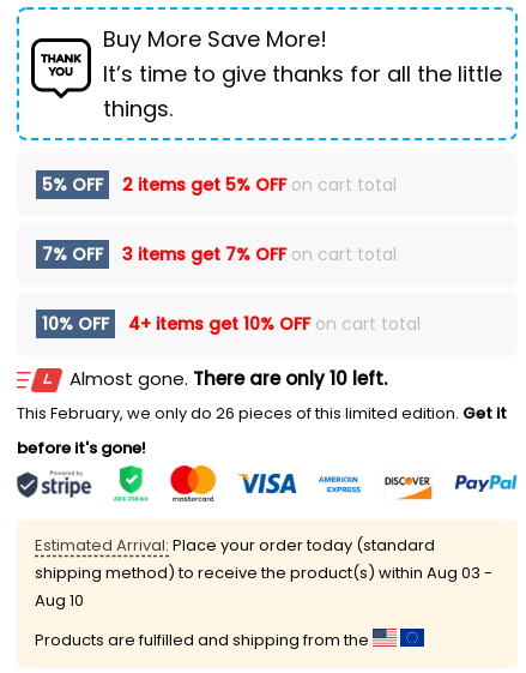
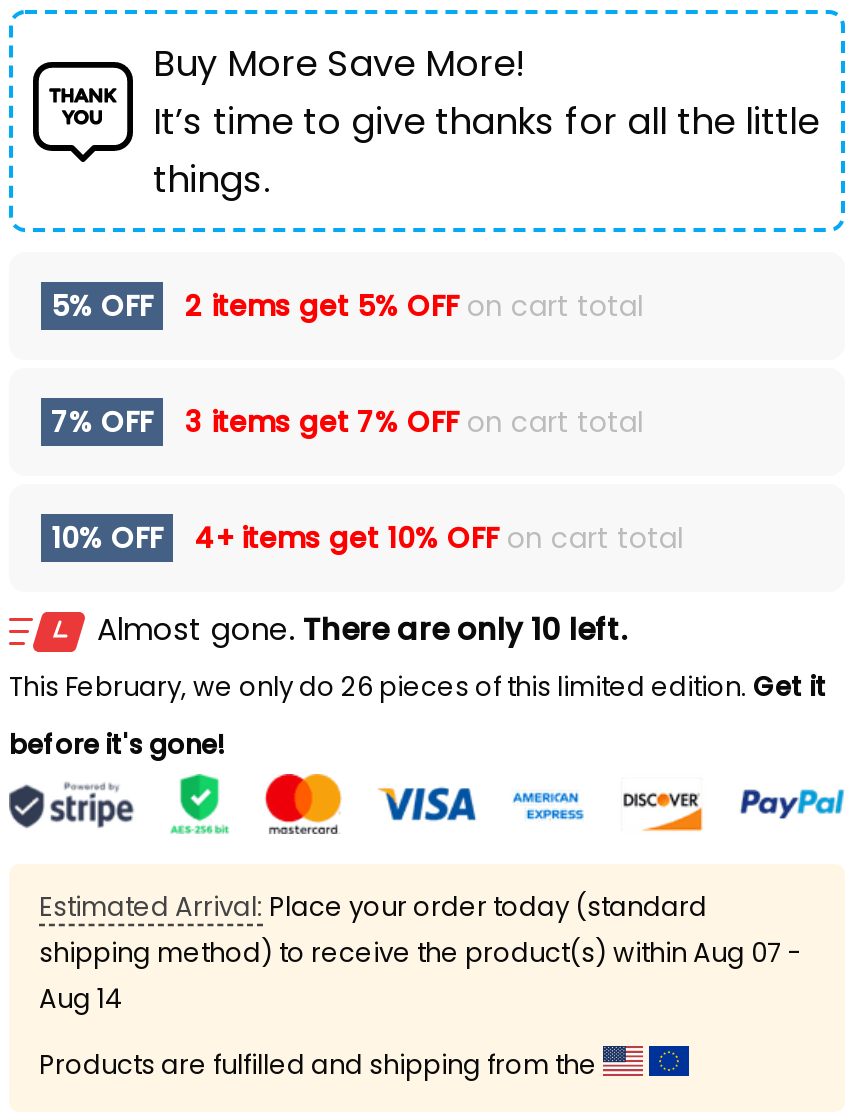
- shipping method) to receive the product(s) within Aug 03 -
+ shipping method) to receive the product(s) within Aug 07 -

- Aug 10
+ Aug 14
